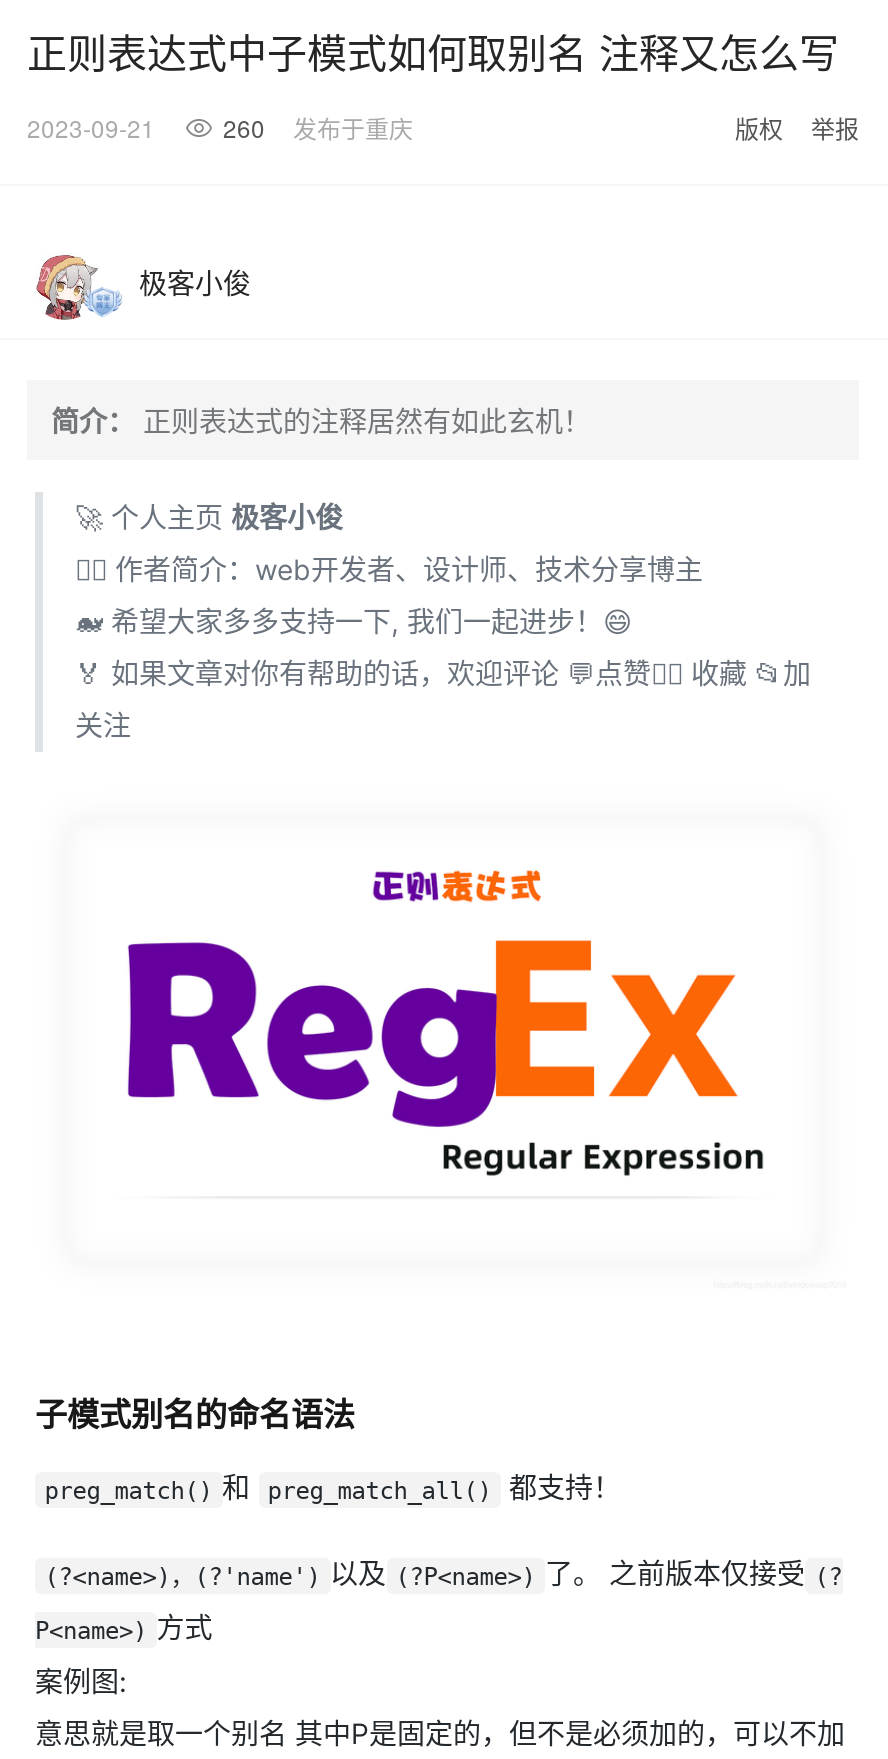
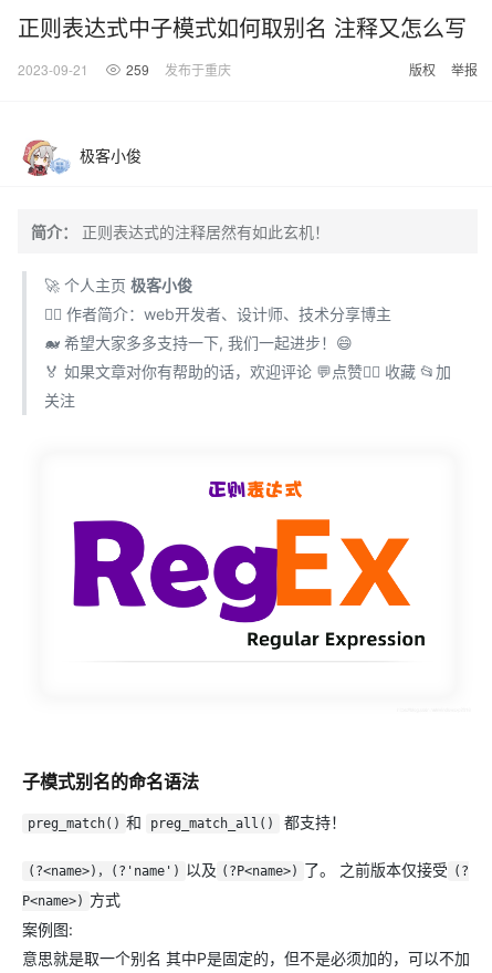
- 2023-09-21 260 发布于重庆
+ 2023-09-21 259 发布于重庆
